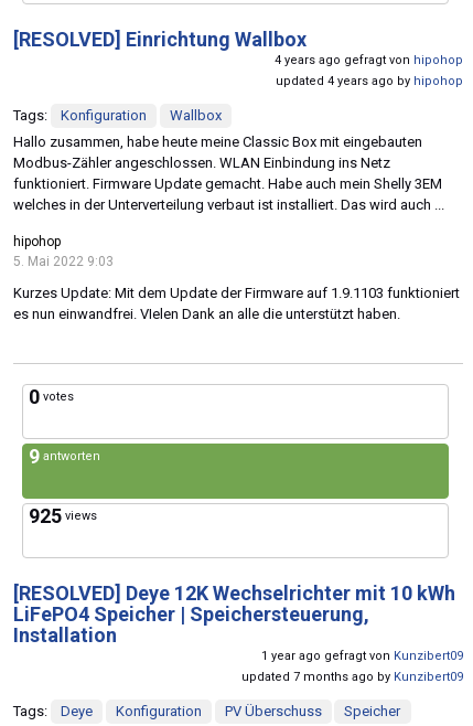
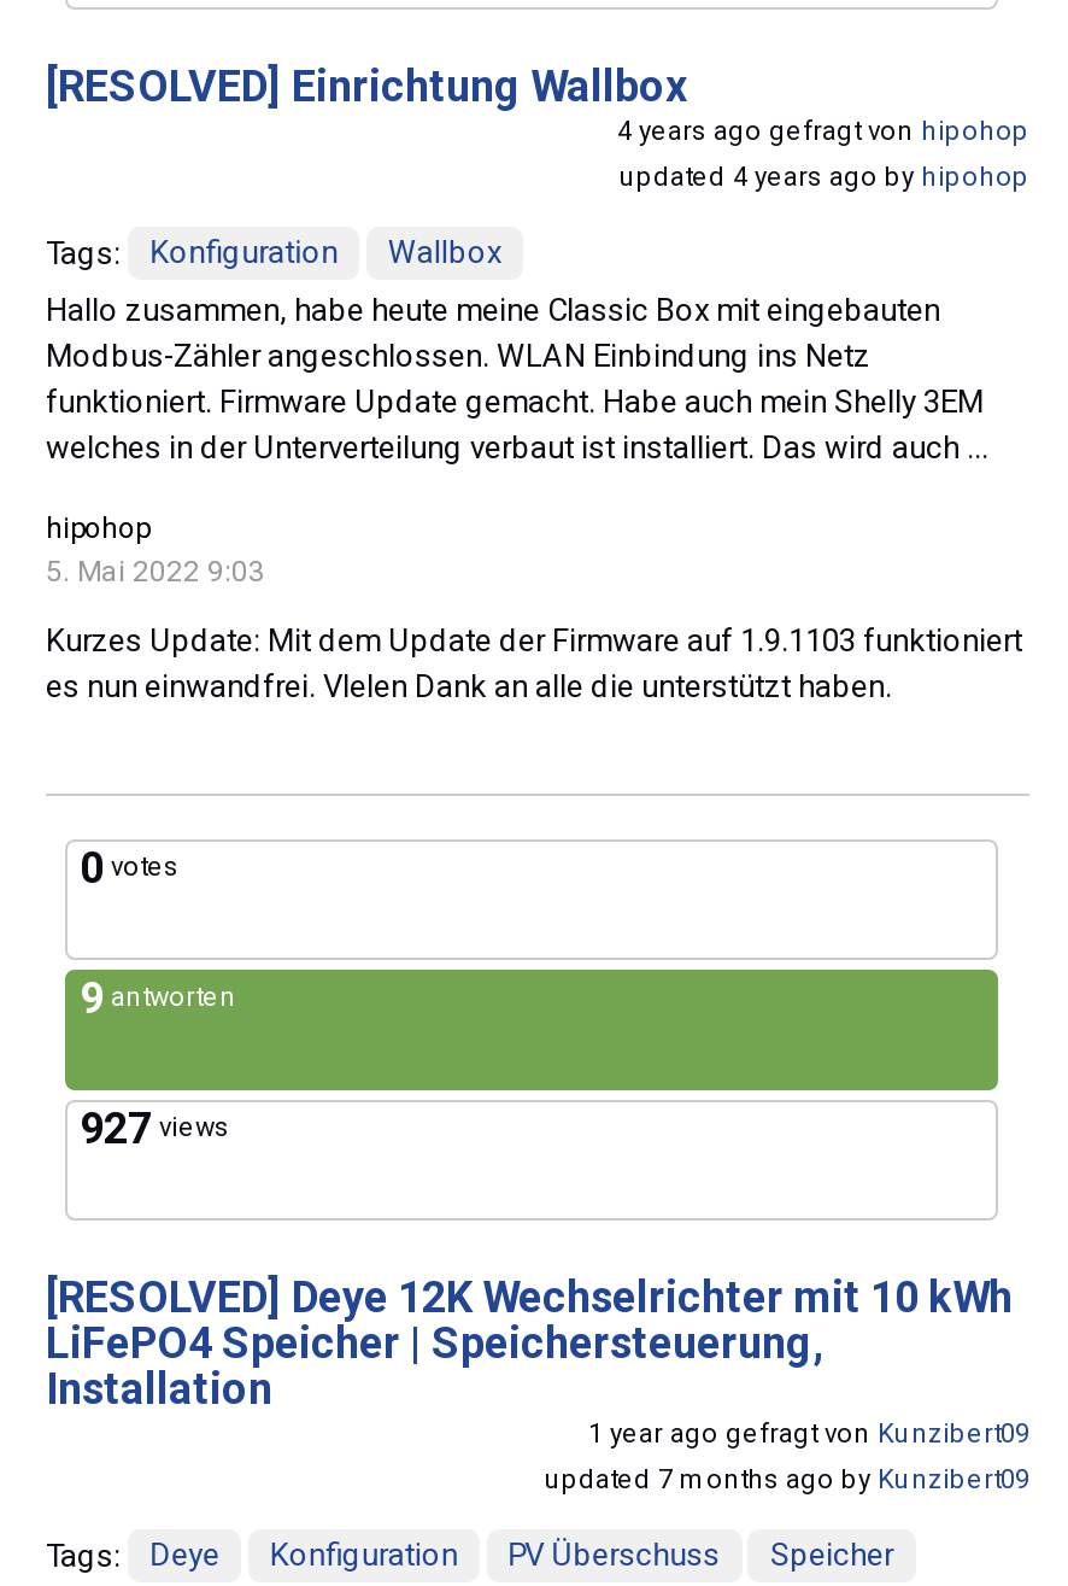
- 925 views
+ 927 views
